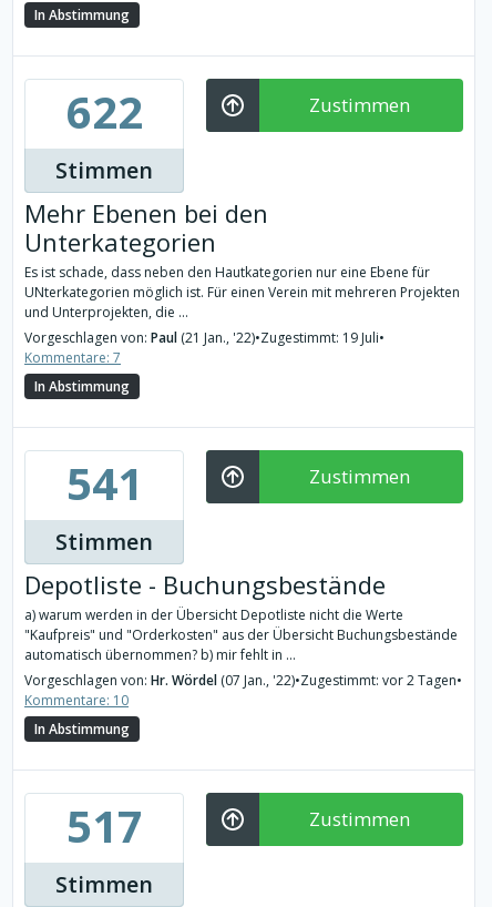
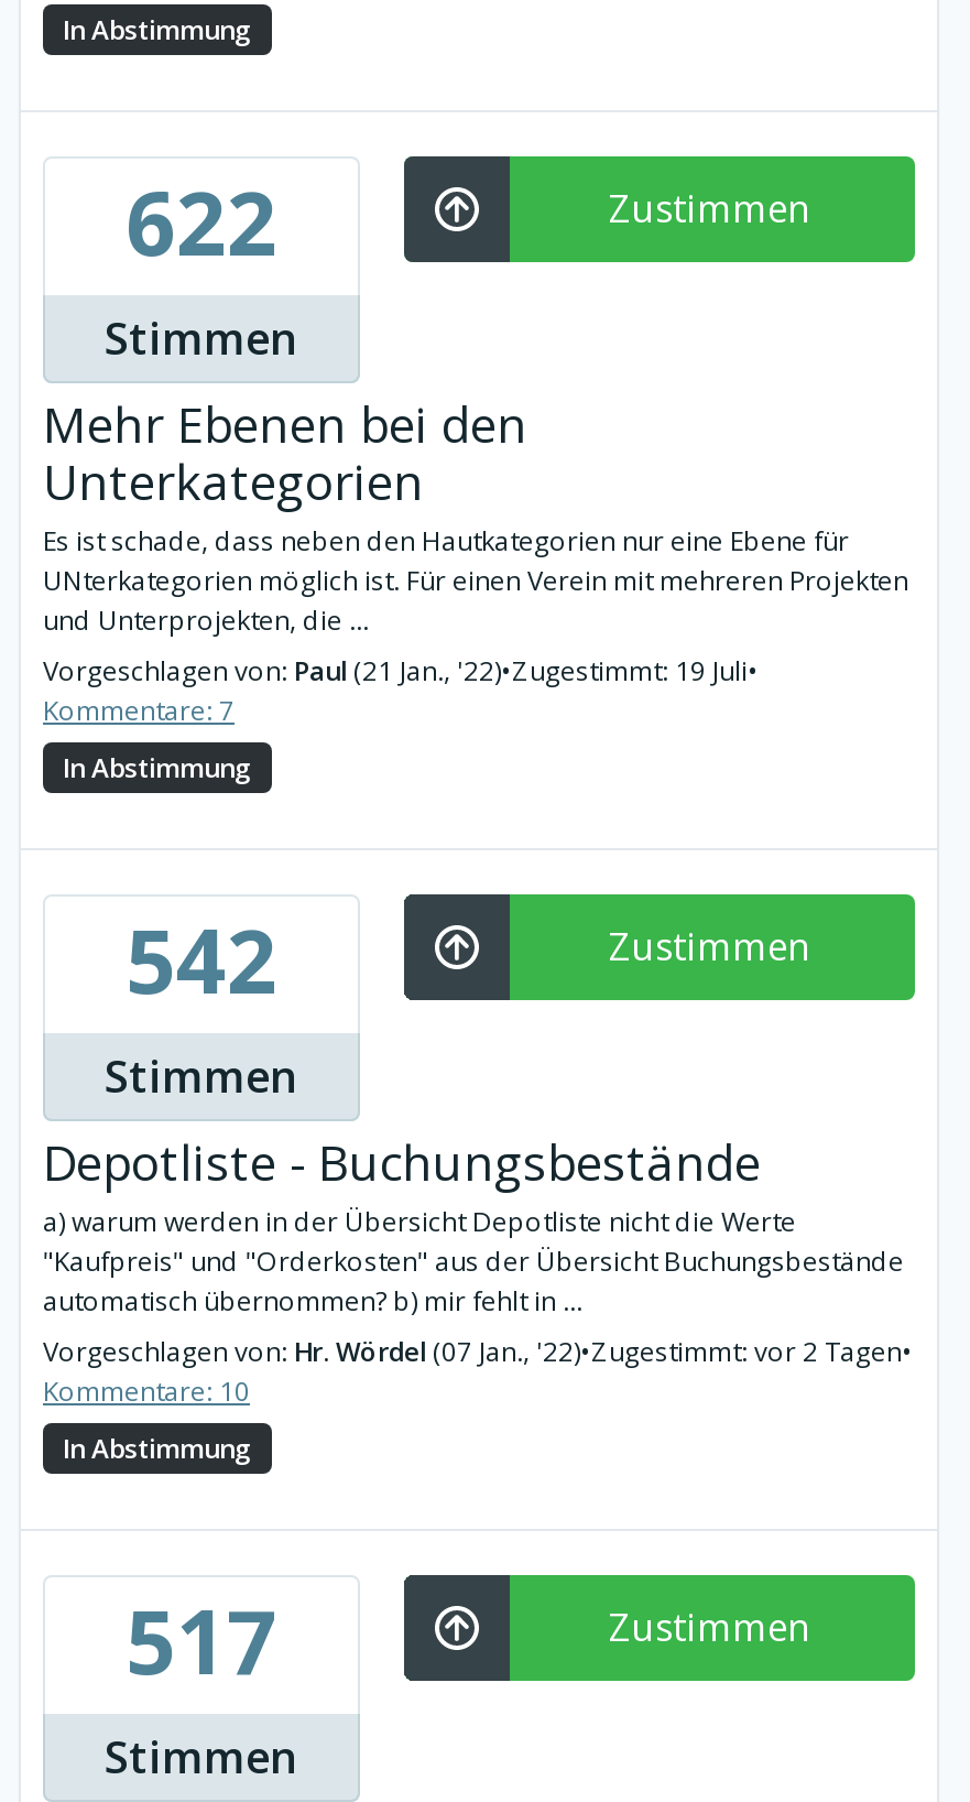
- 541
+ 542
